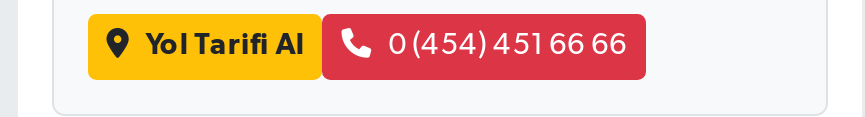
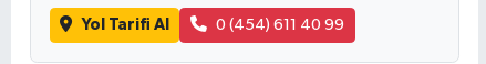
- 0 (454) 451 66 66
+ 0 (454) 611 40 99
